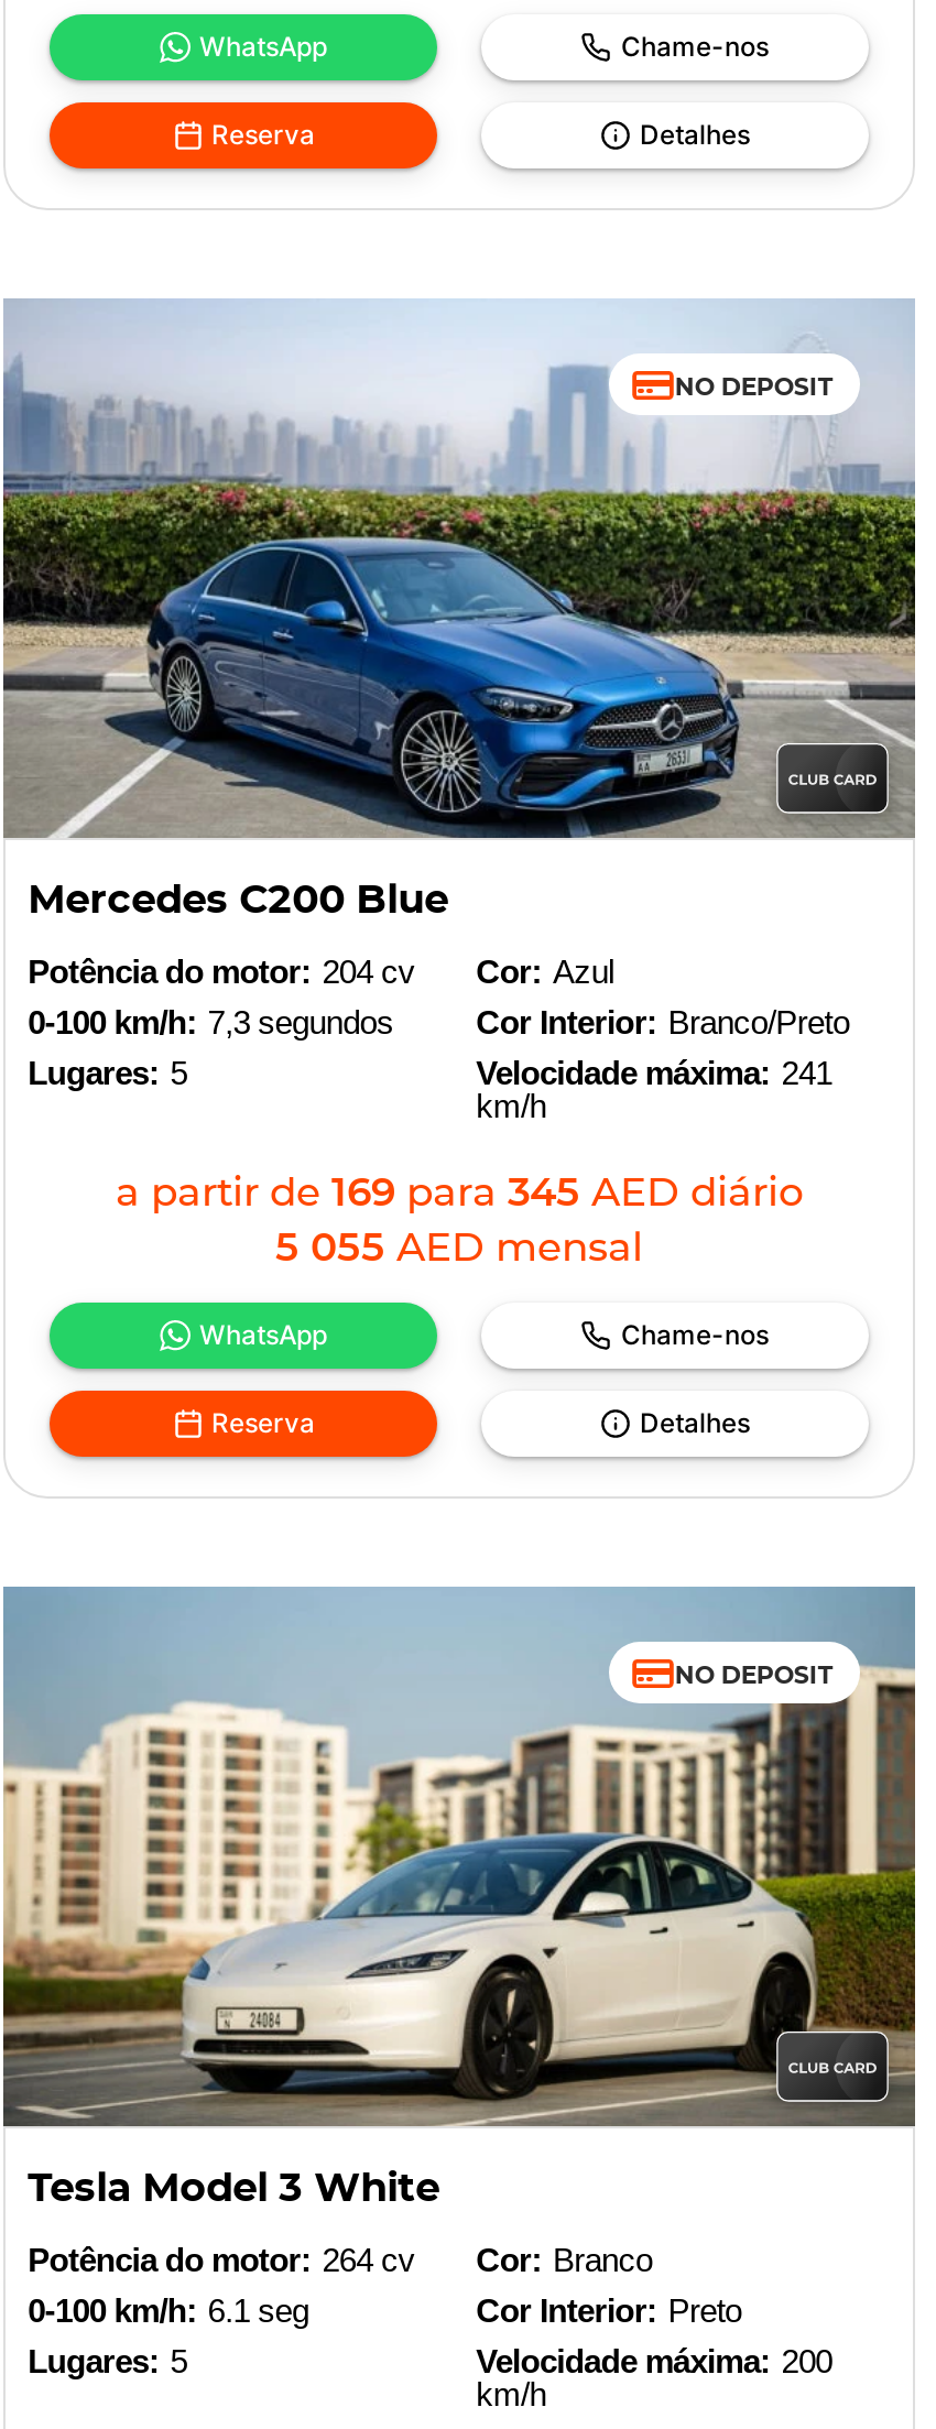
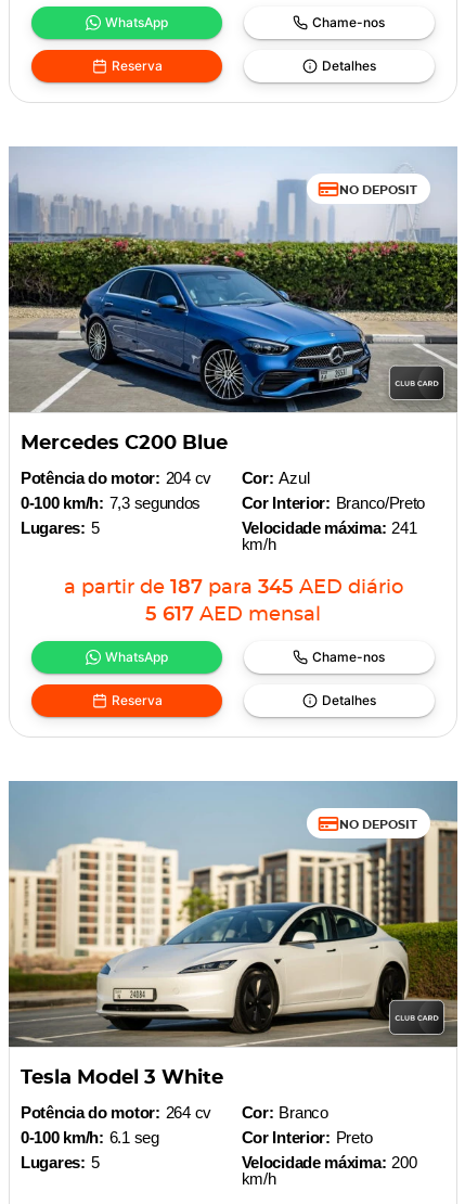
- a partir de 169 para 345 AED diário
+ a partir de 187 para 345 AED diário

- 5 055 AED mensal
+ 5 617 AED mensal
